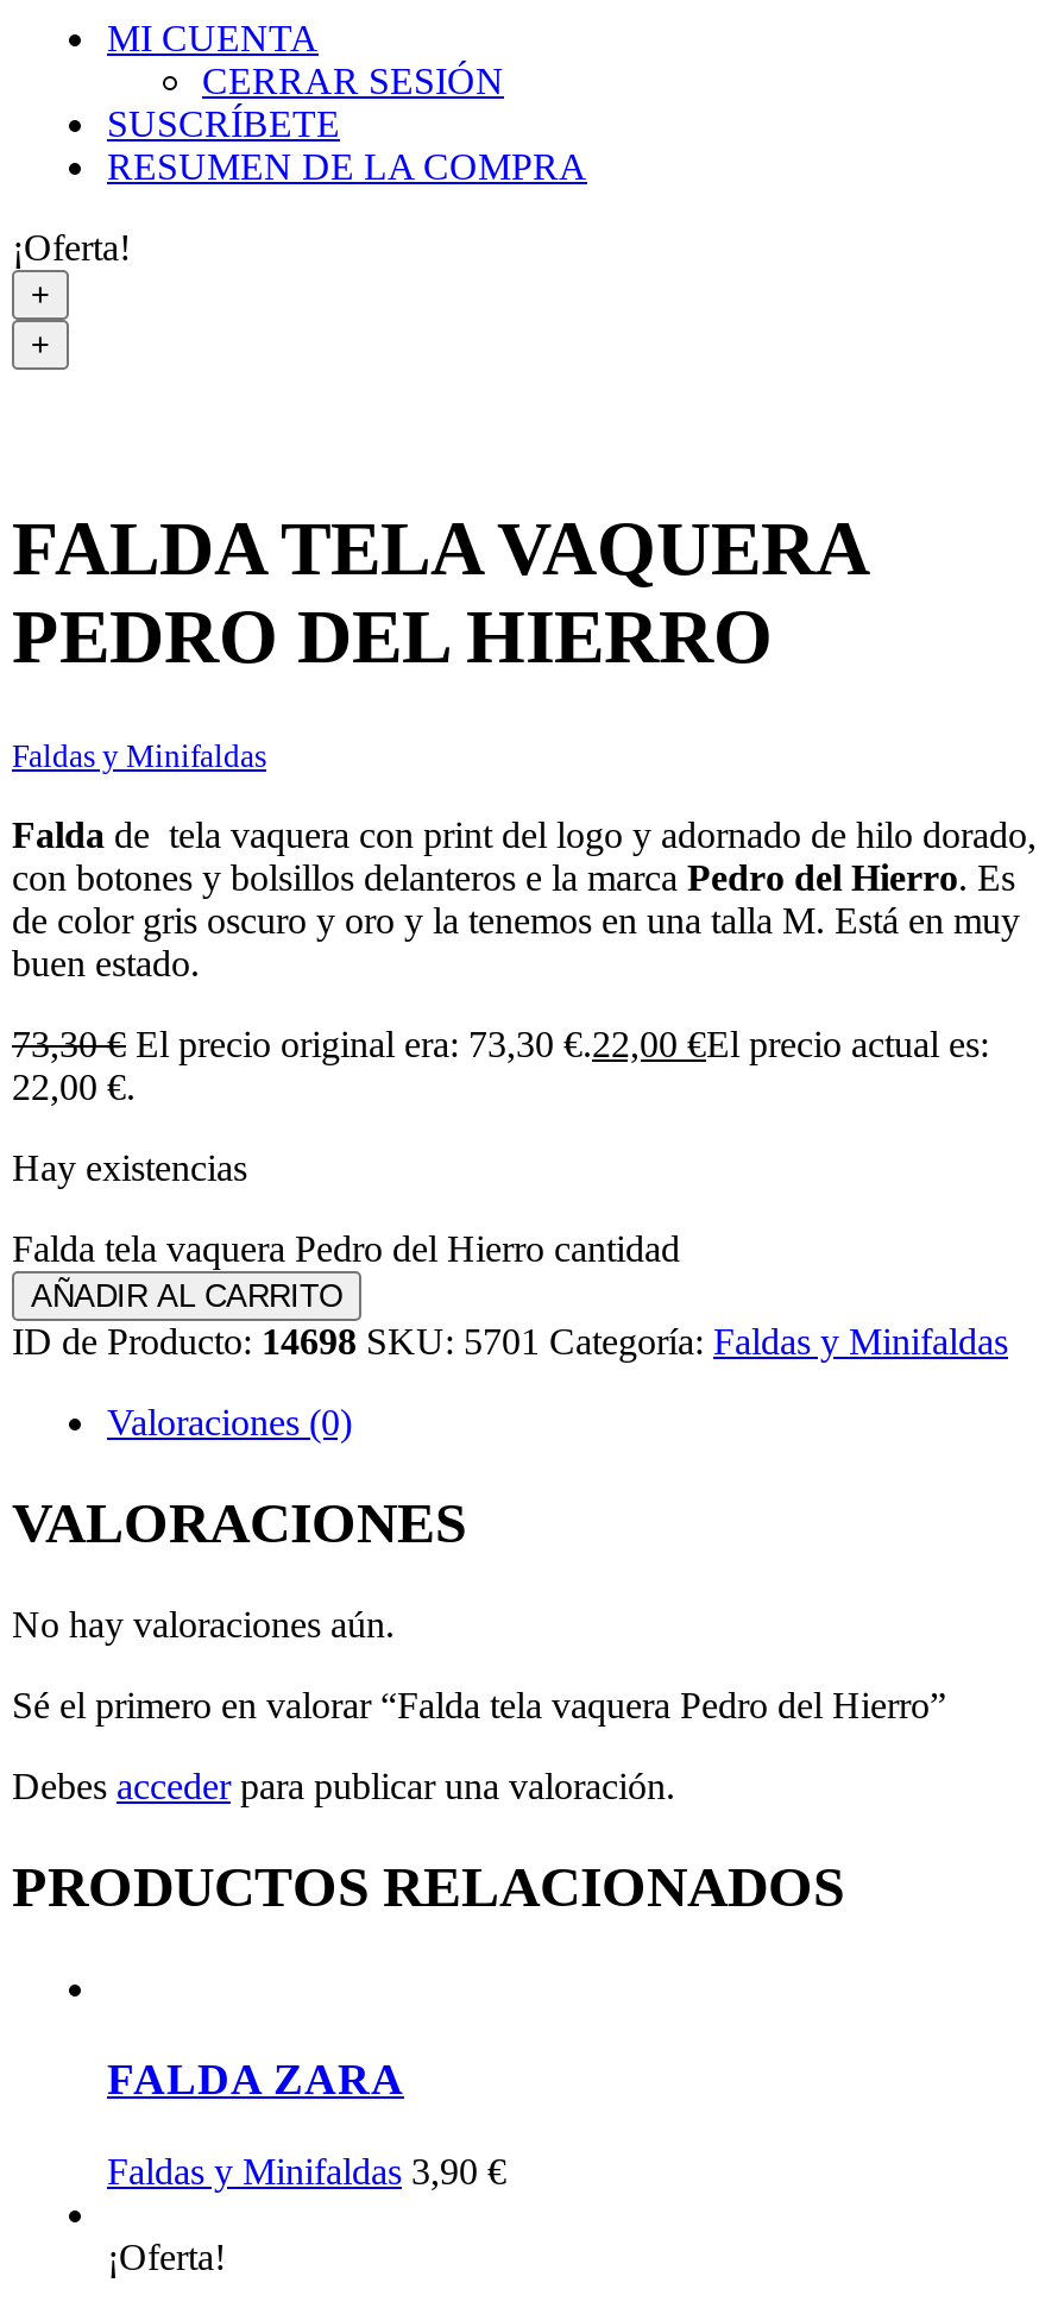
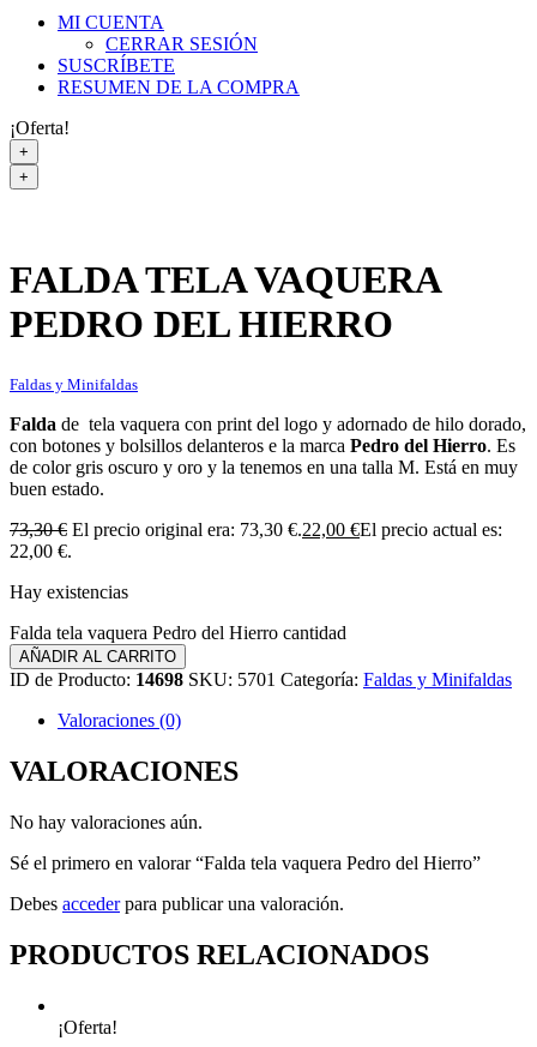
- FALDA ZARA
- Faldas y Minifaldas 3,90 €
